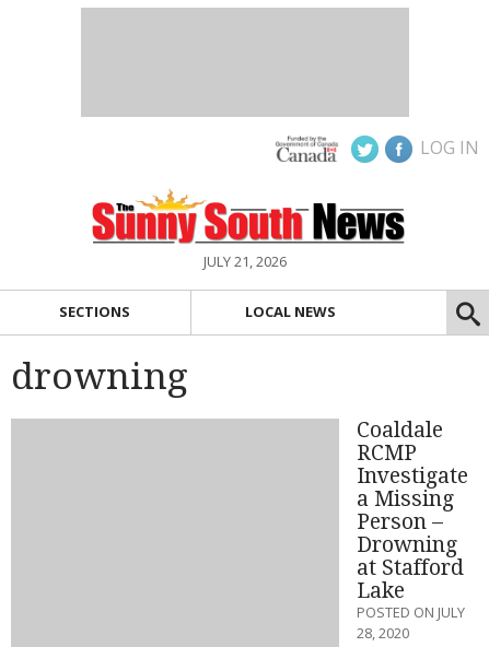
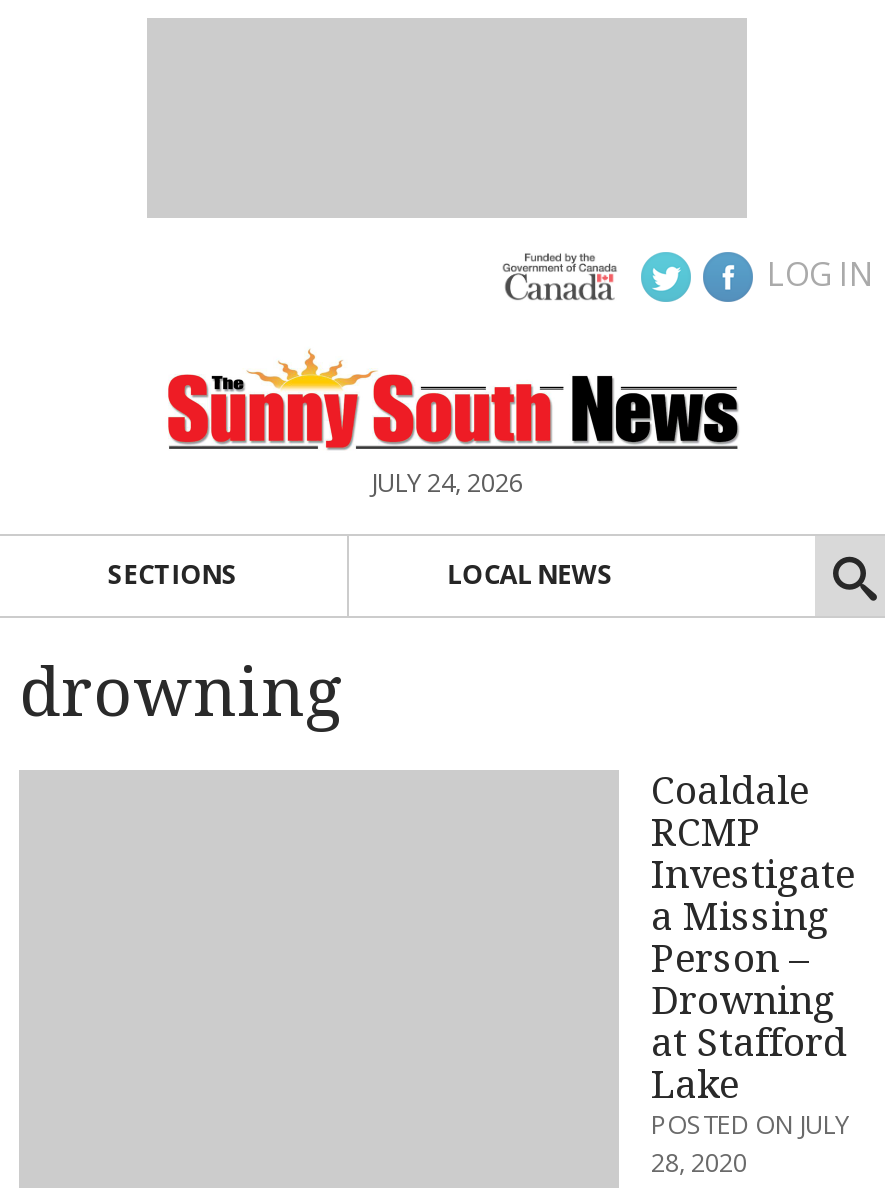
- JULY 21, 2026
+ JULY 24, 2026
